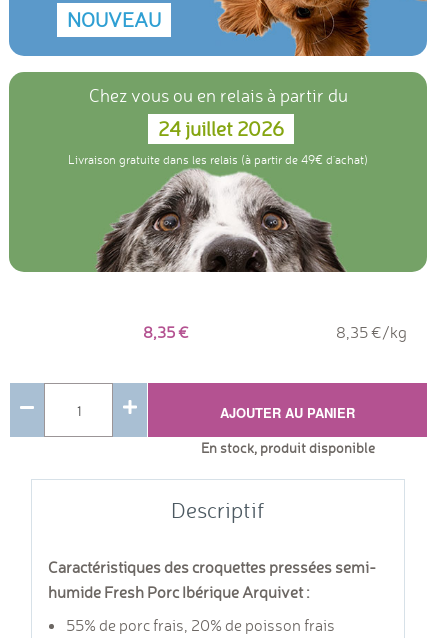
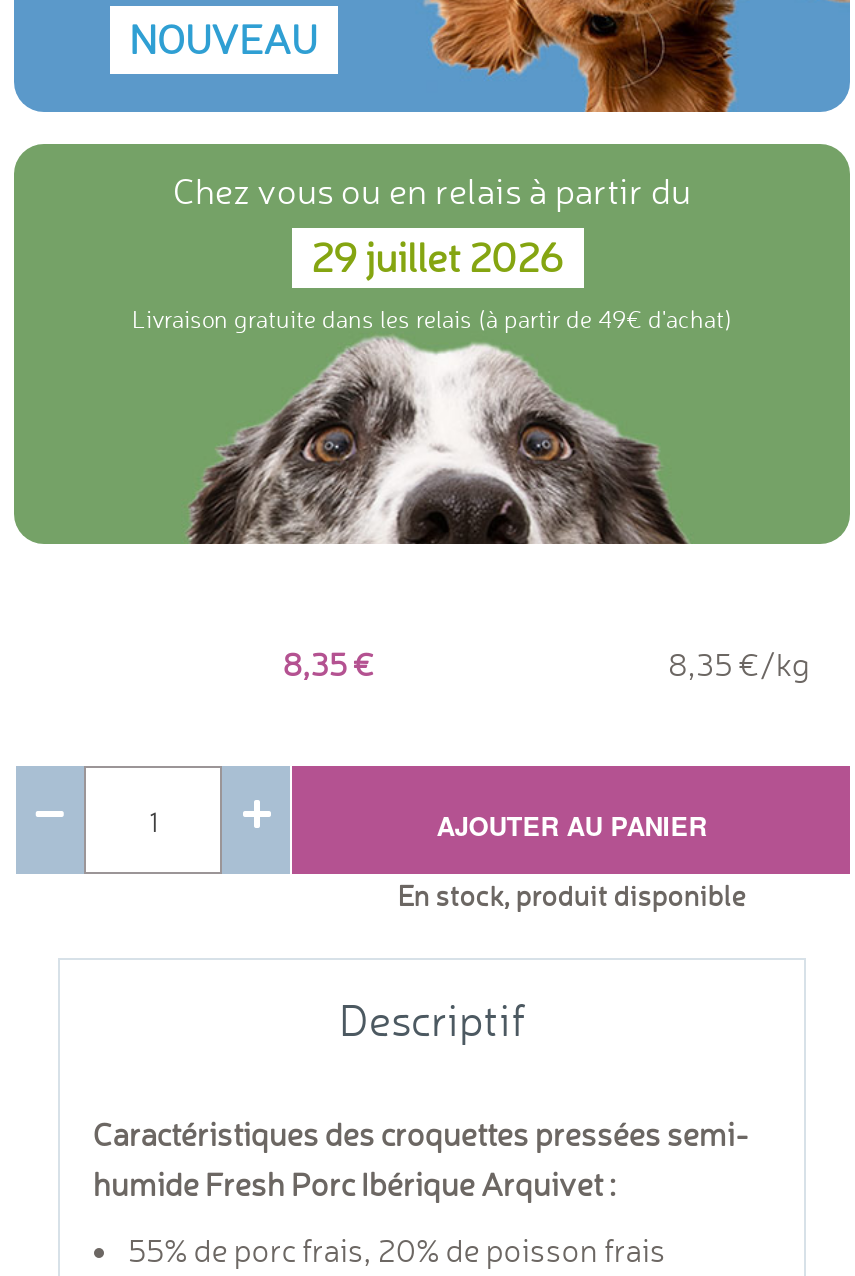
- 24 juillet 2026
+ 29 juillet 2026
